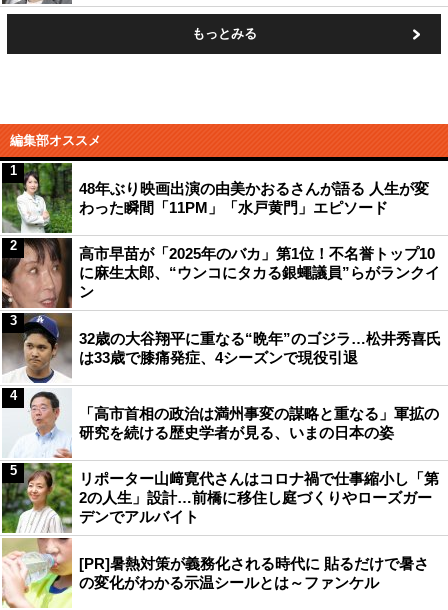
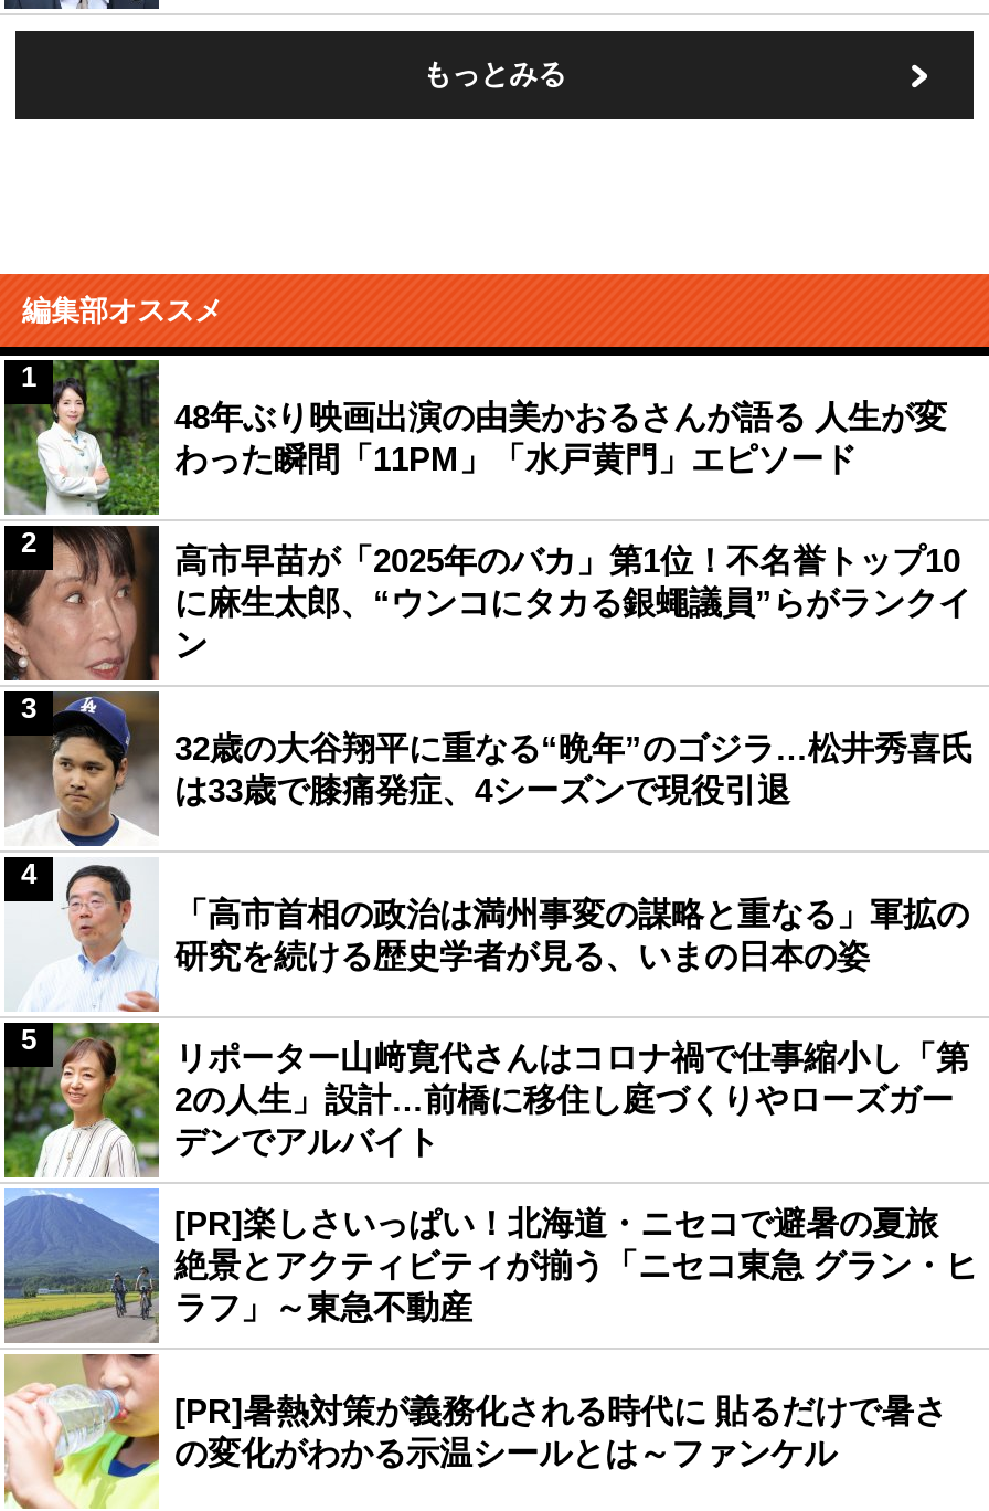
+ [image]
+ [PR]楽しさいっぱい！北海道・ニセコで避暑の夏旅
+ 絶景とアクティビティが揃う「ニセコ東急 グラン・ヒ
+ ラフ」～東急不動産
